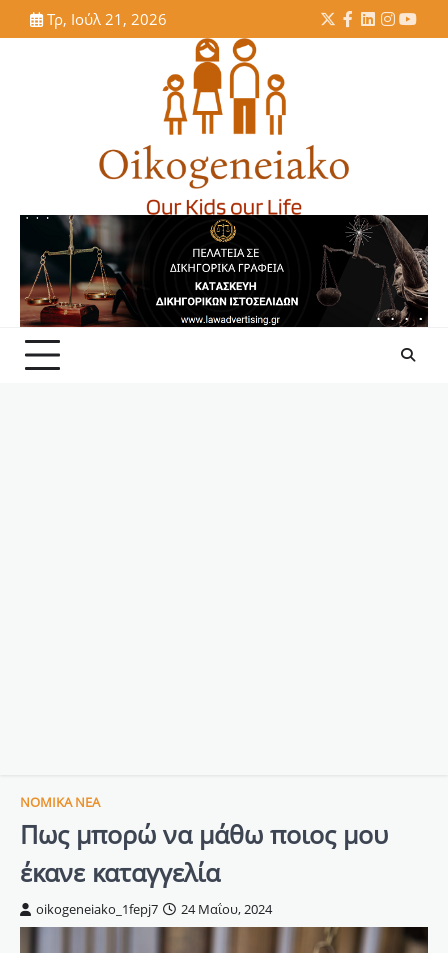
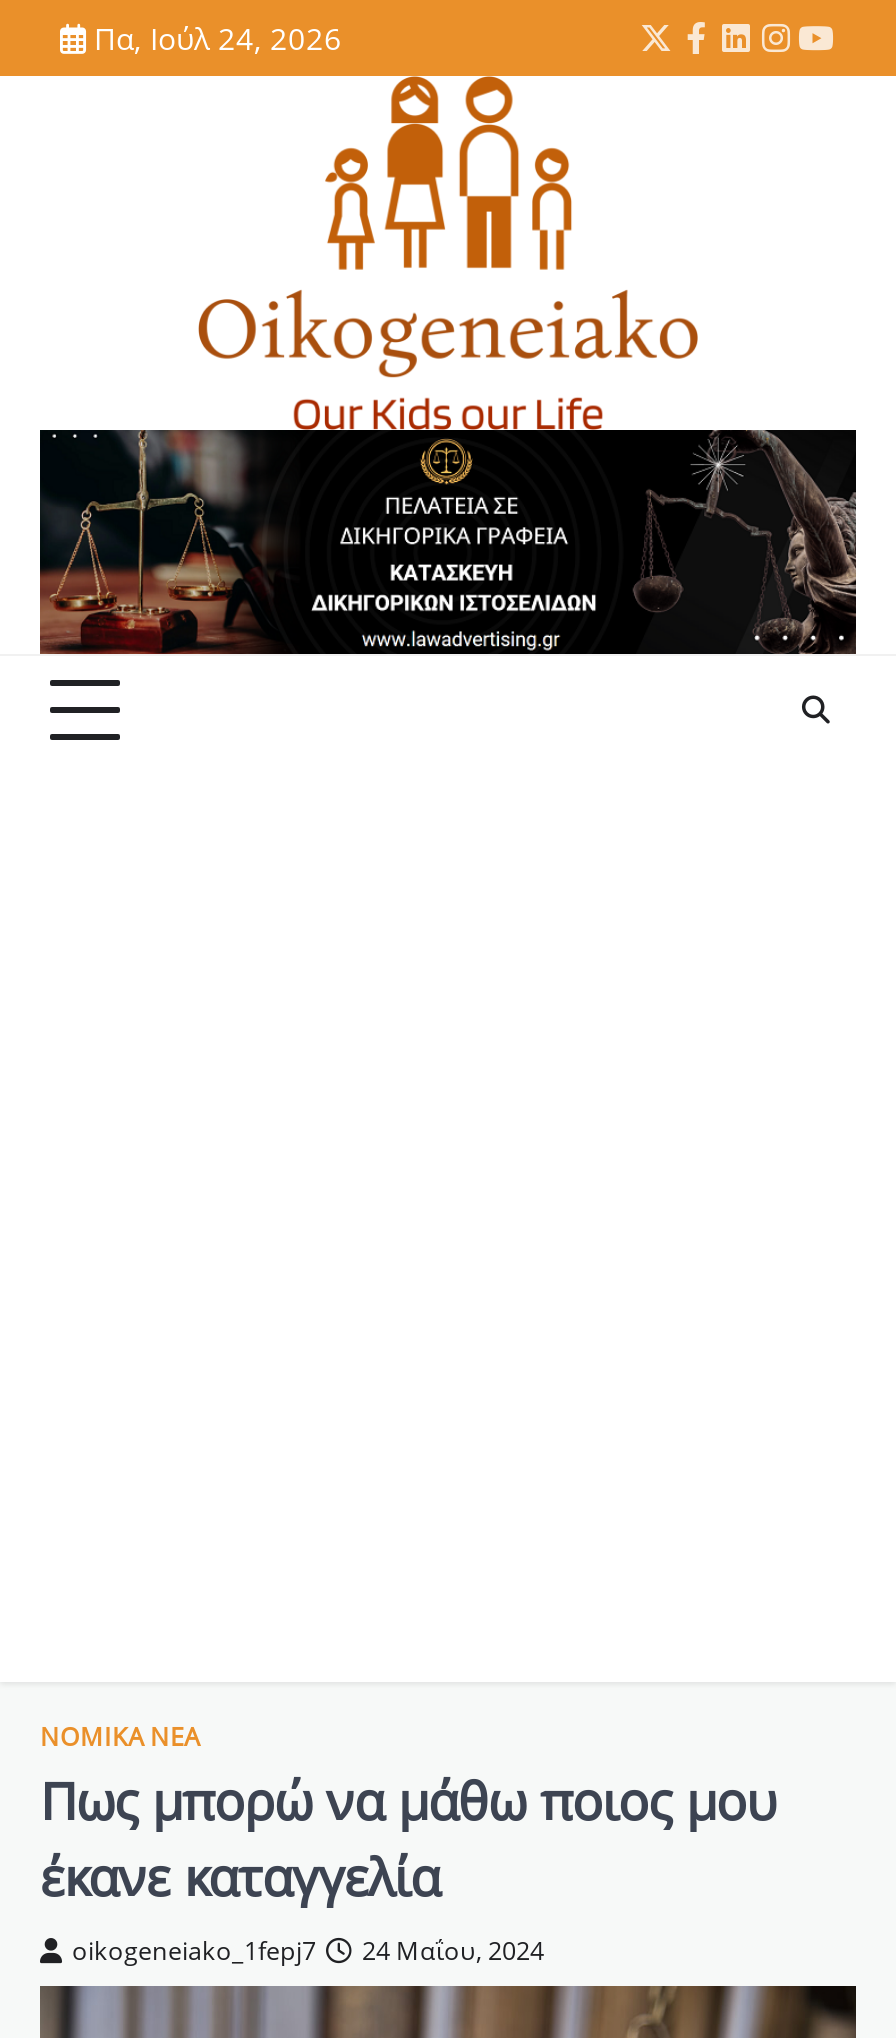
- Τρ, Ιούλ 21, 2026
+ Πα, Ιούλ 24, 2026
